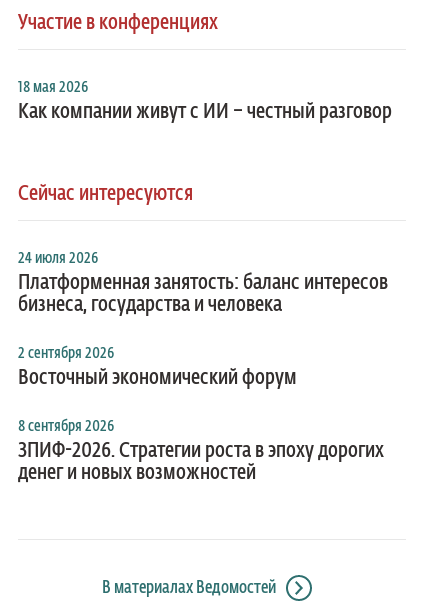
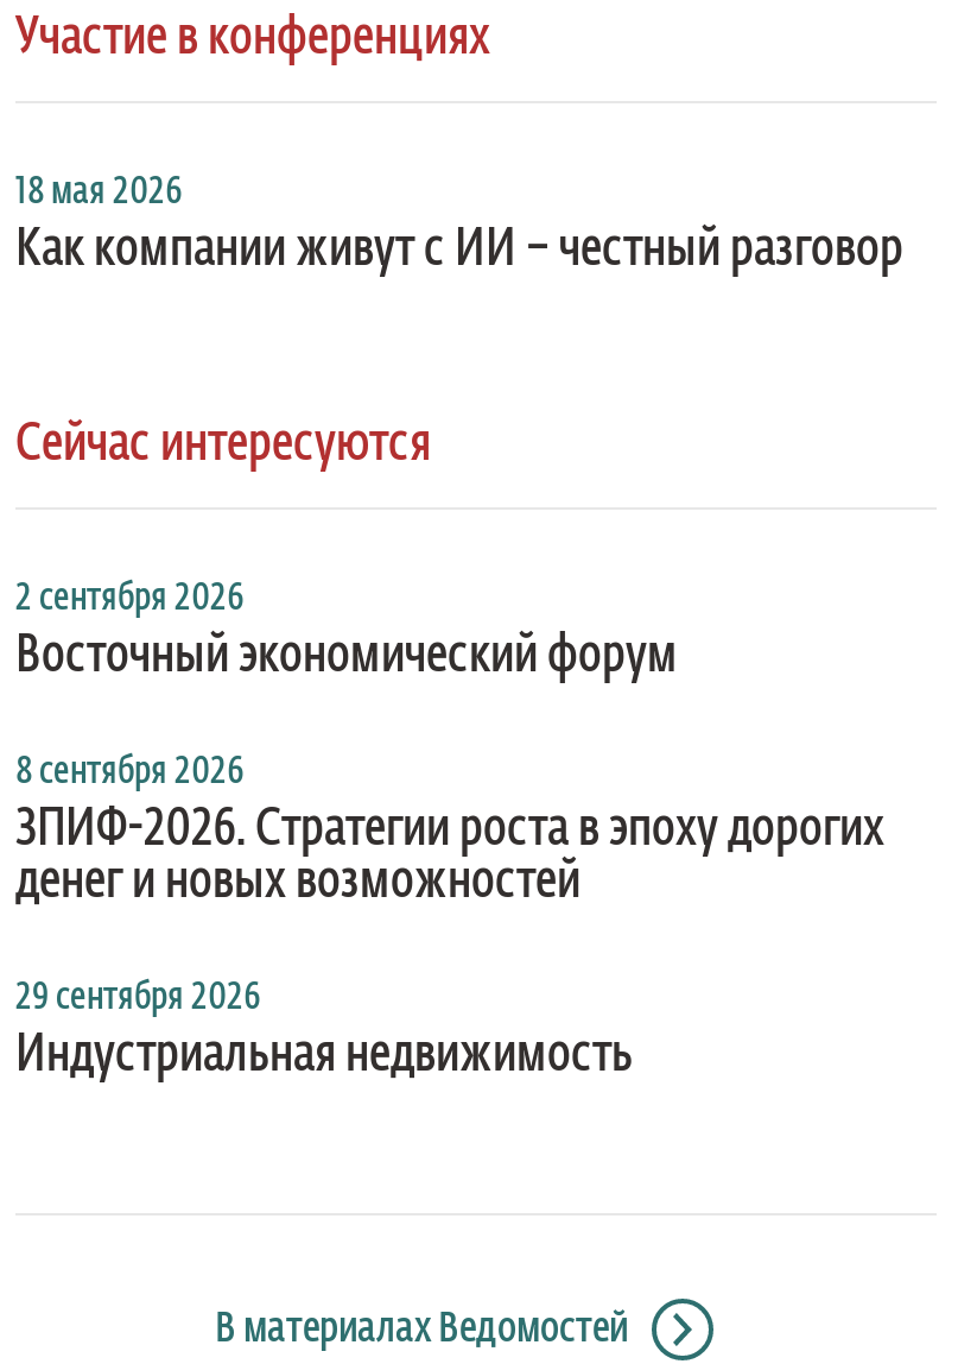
- 24 июля 2026
- Платформенная занятость: баланс интересов
- бизнеса, государства и человека

moved up: 2 сентября 2026 | Восточный экономический форум | 8 сентября 2026 | ЗПИФ-2026. Стратегии роста в эпоху дорогих | денег и новых возможностей

+ 29 сентября 2026
+ Индустриальная недвижимость
